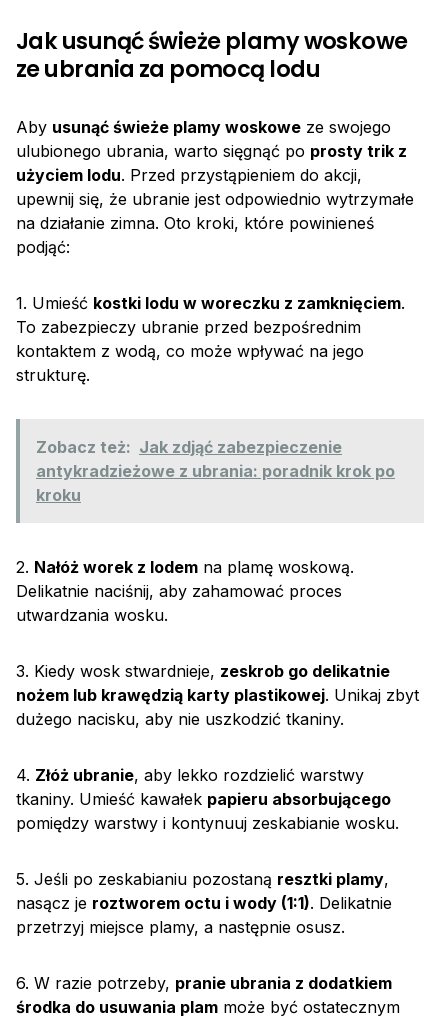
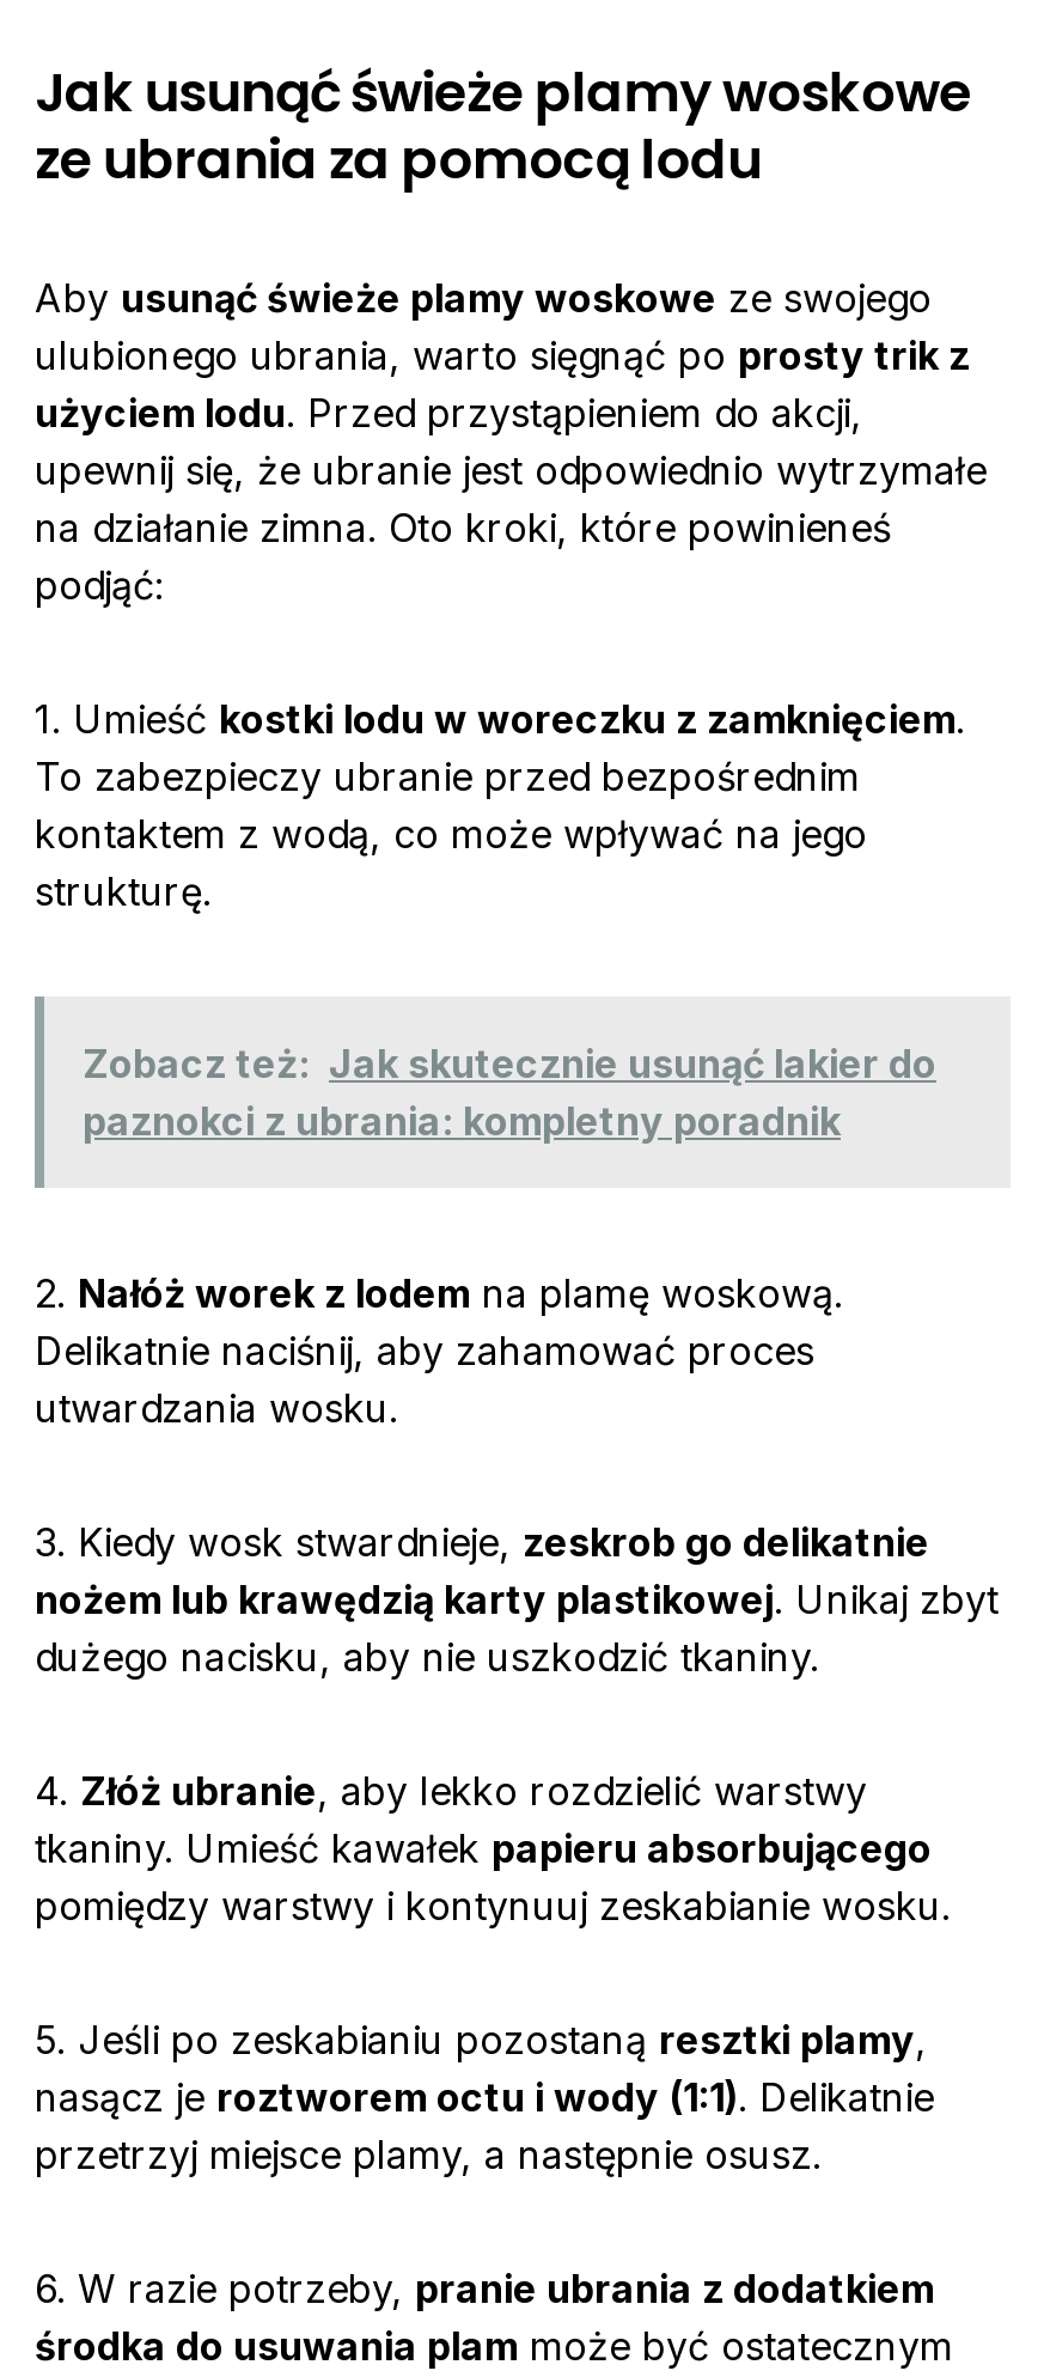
- Zobacz też: Jak zdjąć zabezpieczenie
- antykradzieżowe z ubrania: poradnik krok po
- kroku
+ Zobacz też: Jak skutecznie usunąć lakier do
+ paznokci z ubrania: kompletny poradnik
